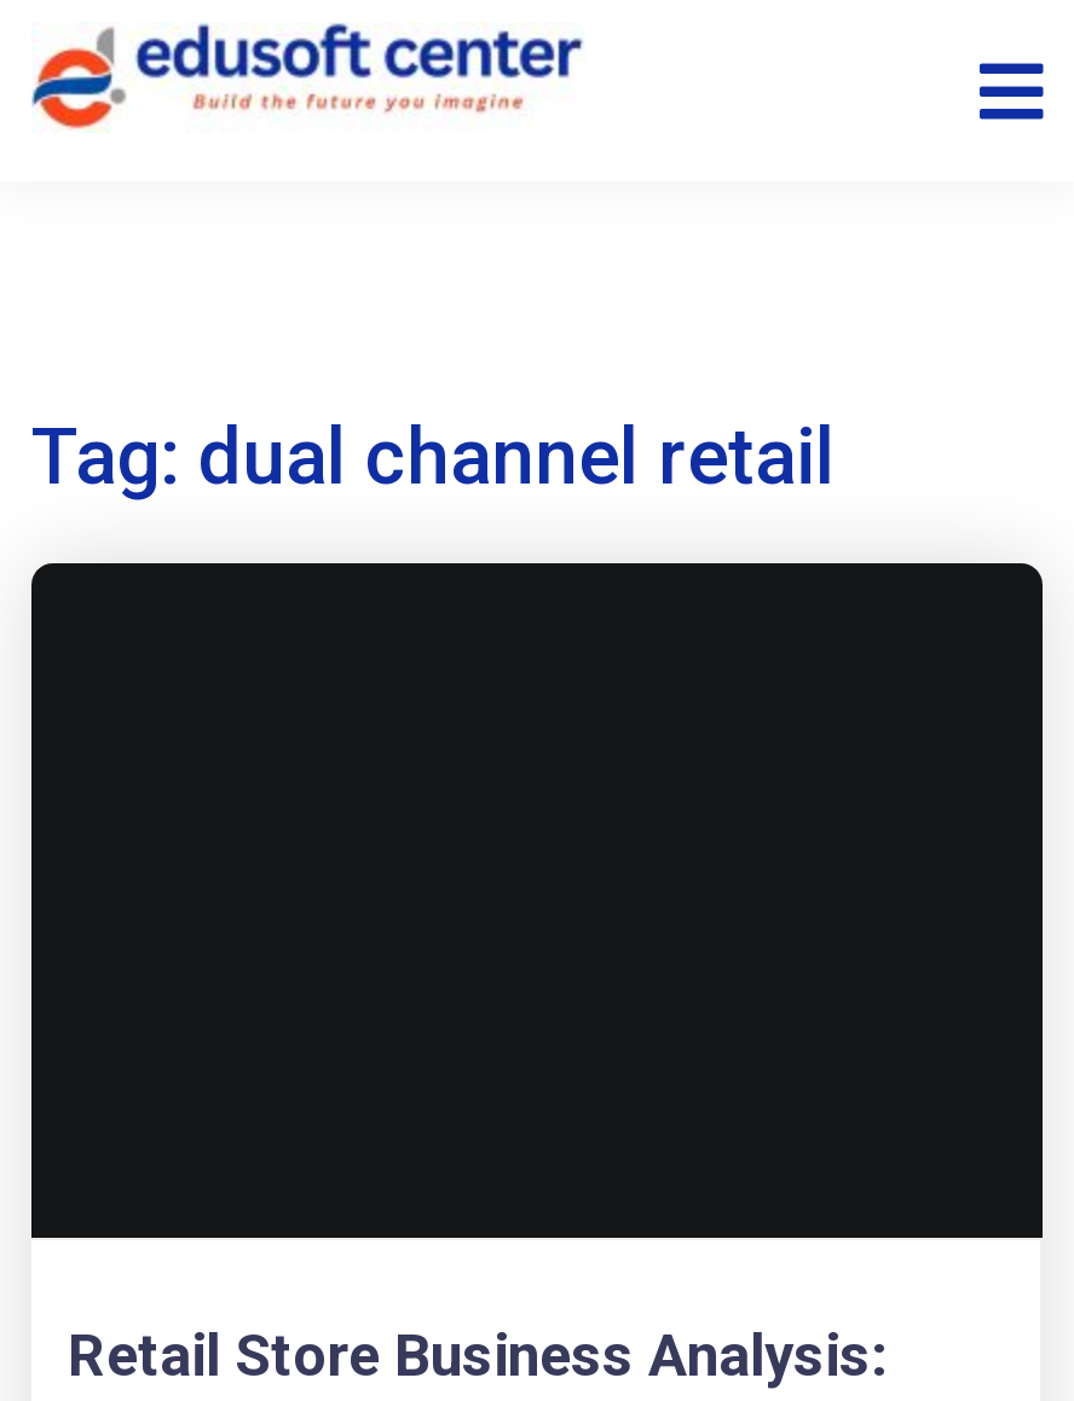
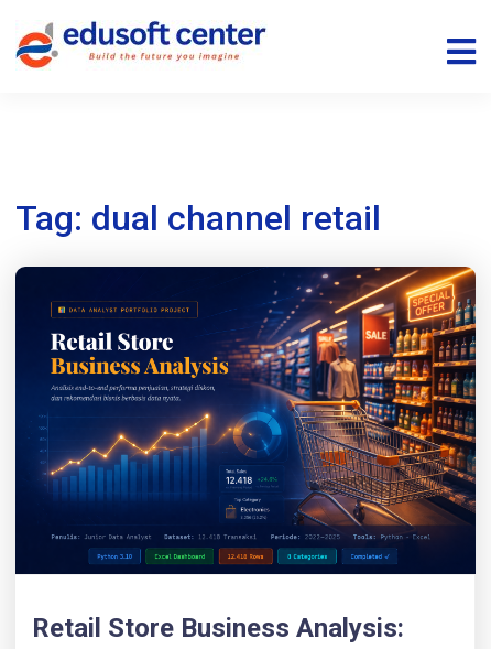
+ [image]
